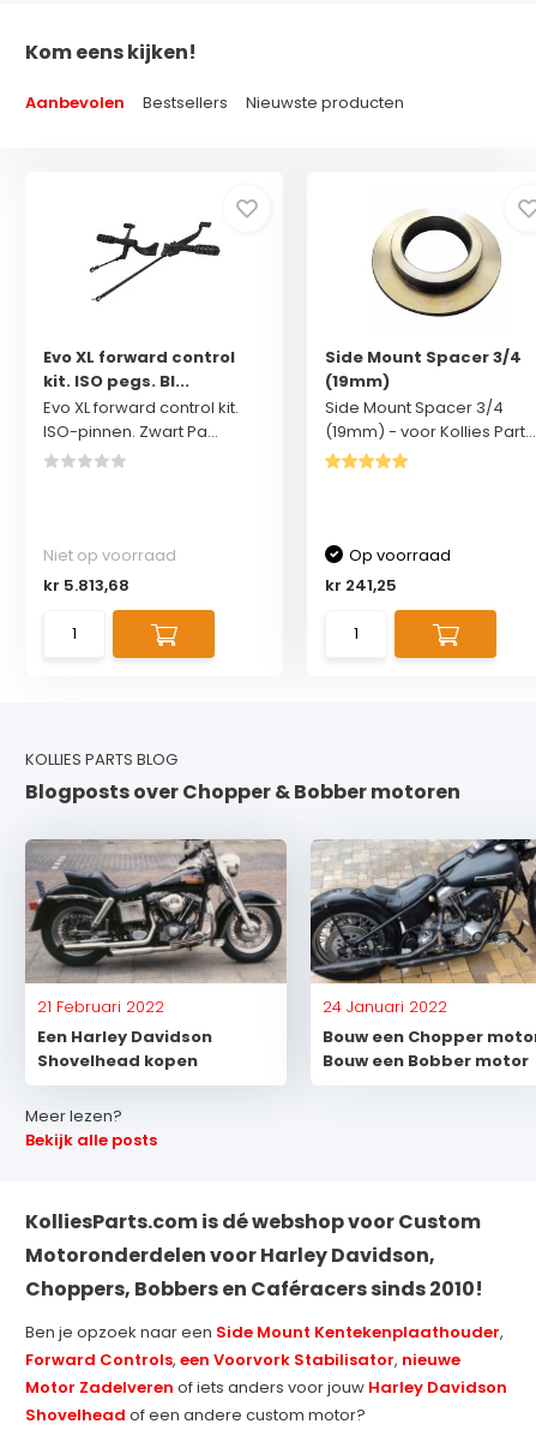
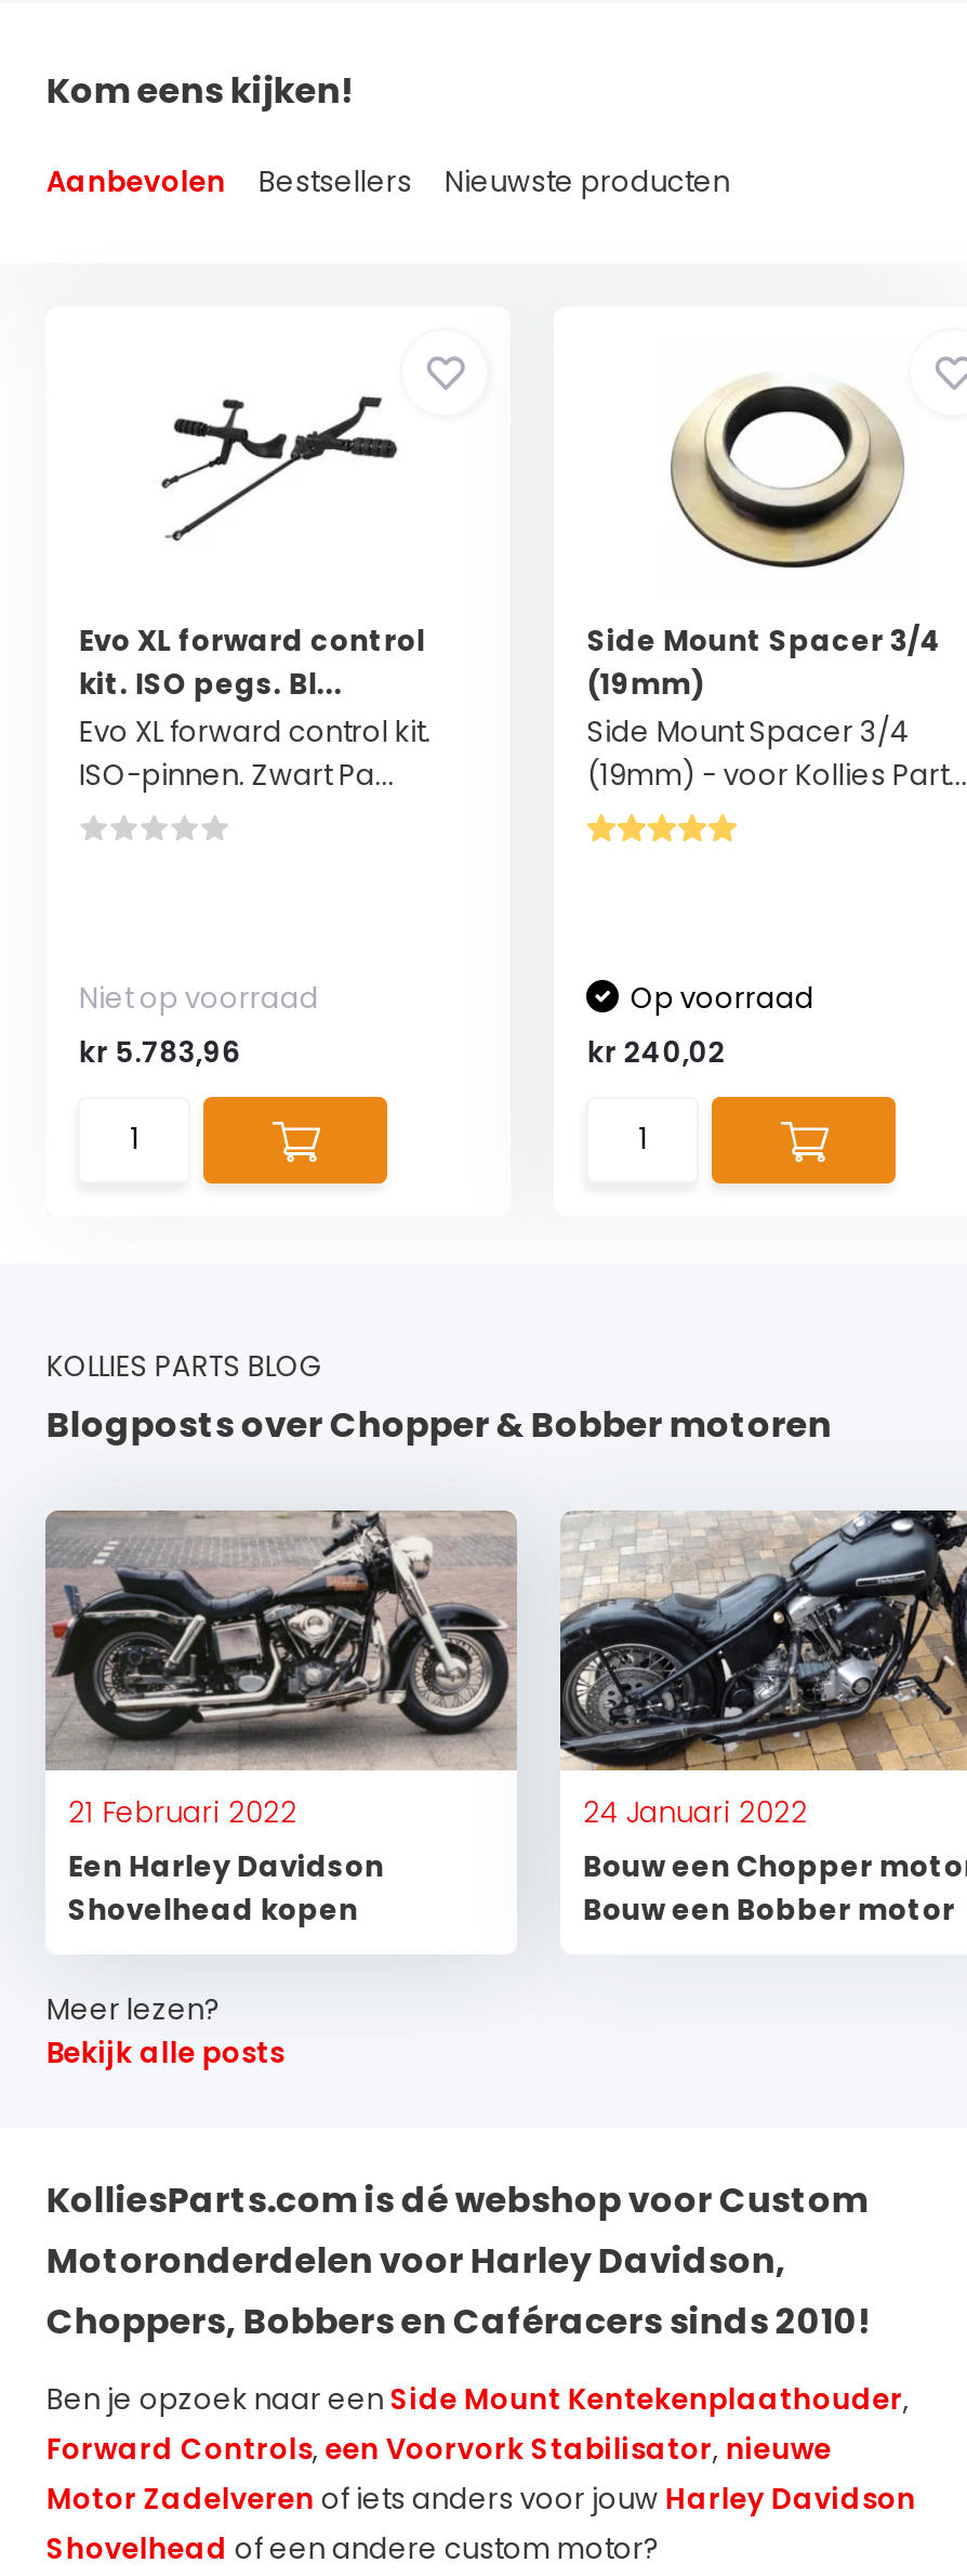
- kr 5.813,68
+ kr 5.783,96

- kr 241,25
+ kr 240,02
